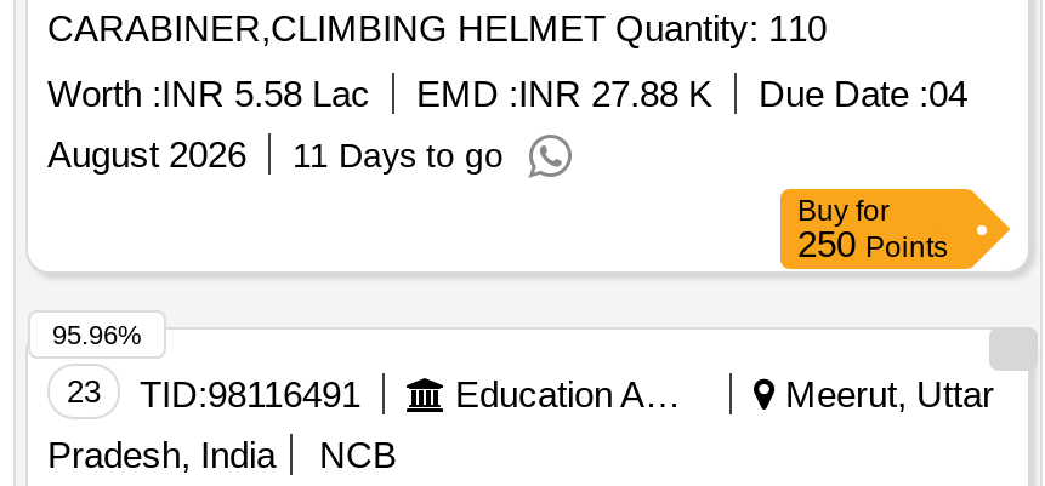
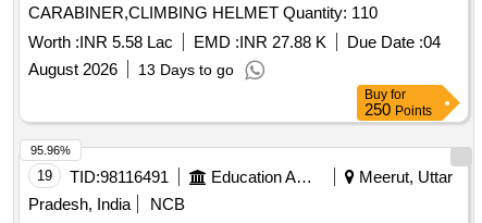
- August 2026 11 Days to go
+ August 2026 13 Days to go

- 23 TID:98116491
+ 19 TID:98116491
